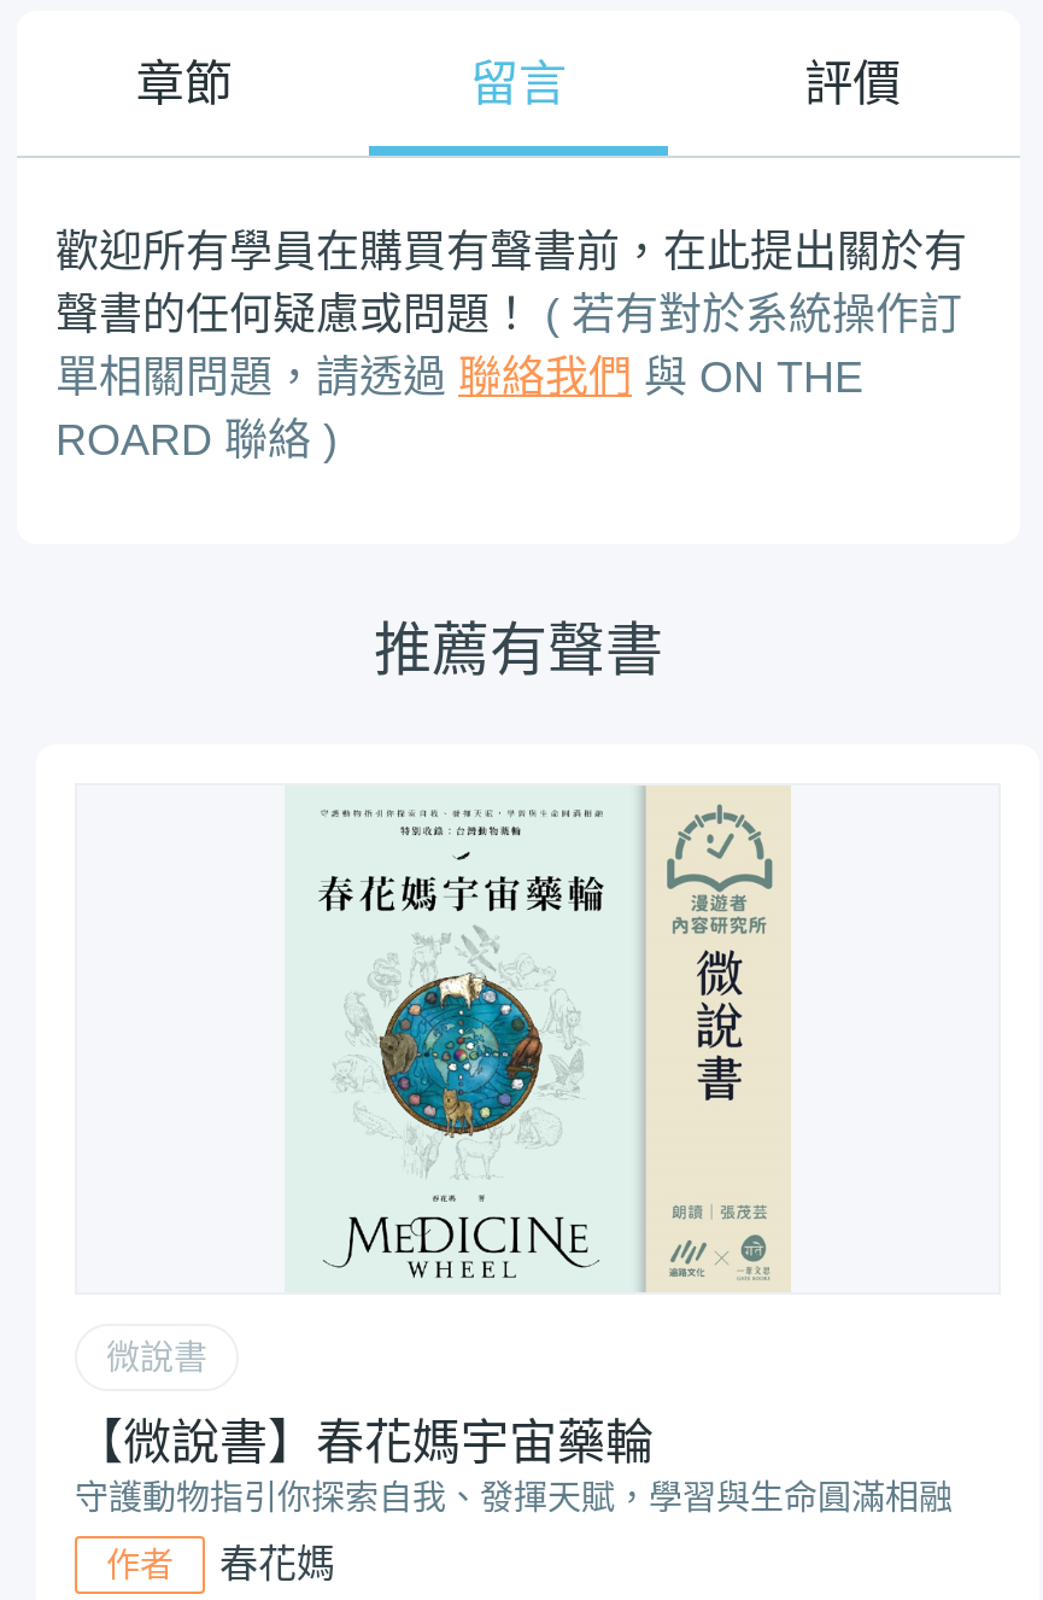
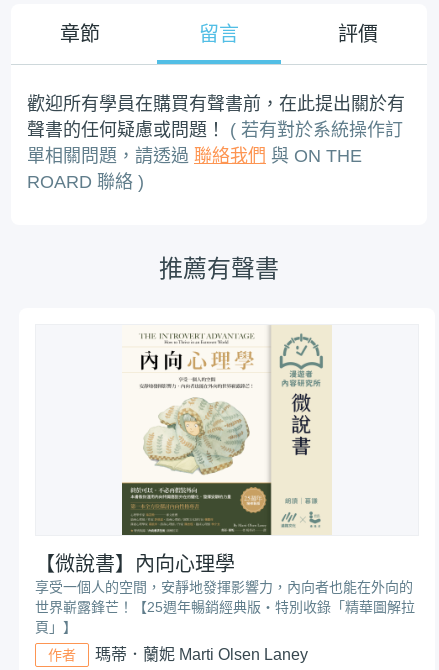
- [image]
- 微說書
- 【微說書】春花媽宇宙藥輪
- 守護動物指引你探索自我、發揮天賦，學習與生命圓滿相融
+ [image]
+ 【微說書】內向心理學
+ 享受一個人的空間，安靜地發揮影響力，內向者也能在外向的
+ 世界嶄露鋒芒！【25週年暢銷經典版‧特別收錄「精華圖解拉
+ 頁」】

- 春花媽
+ 瑪蒂．蘭妮 Marti Olsen Laney
